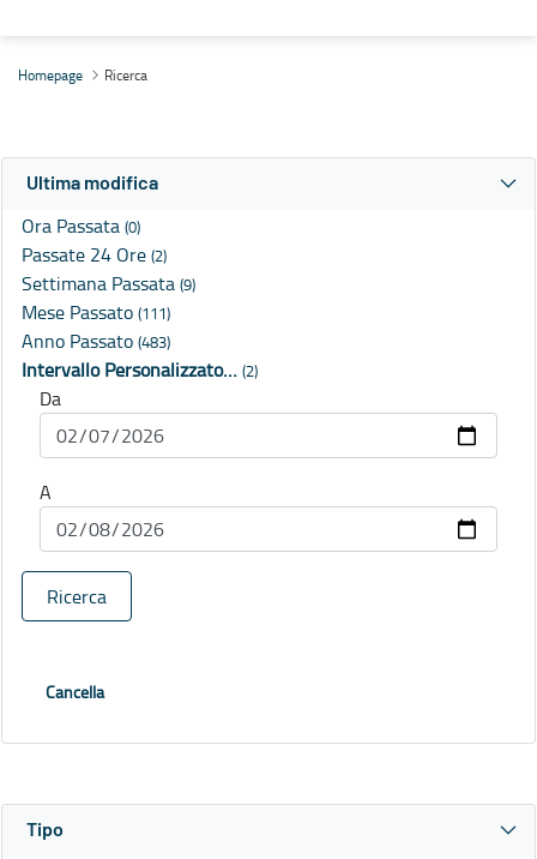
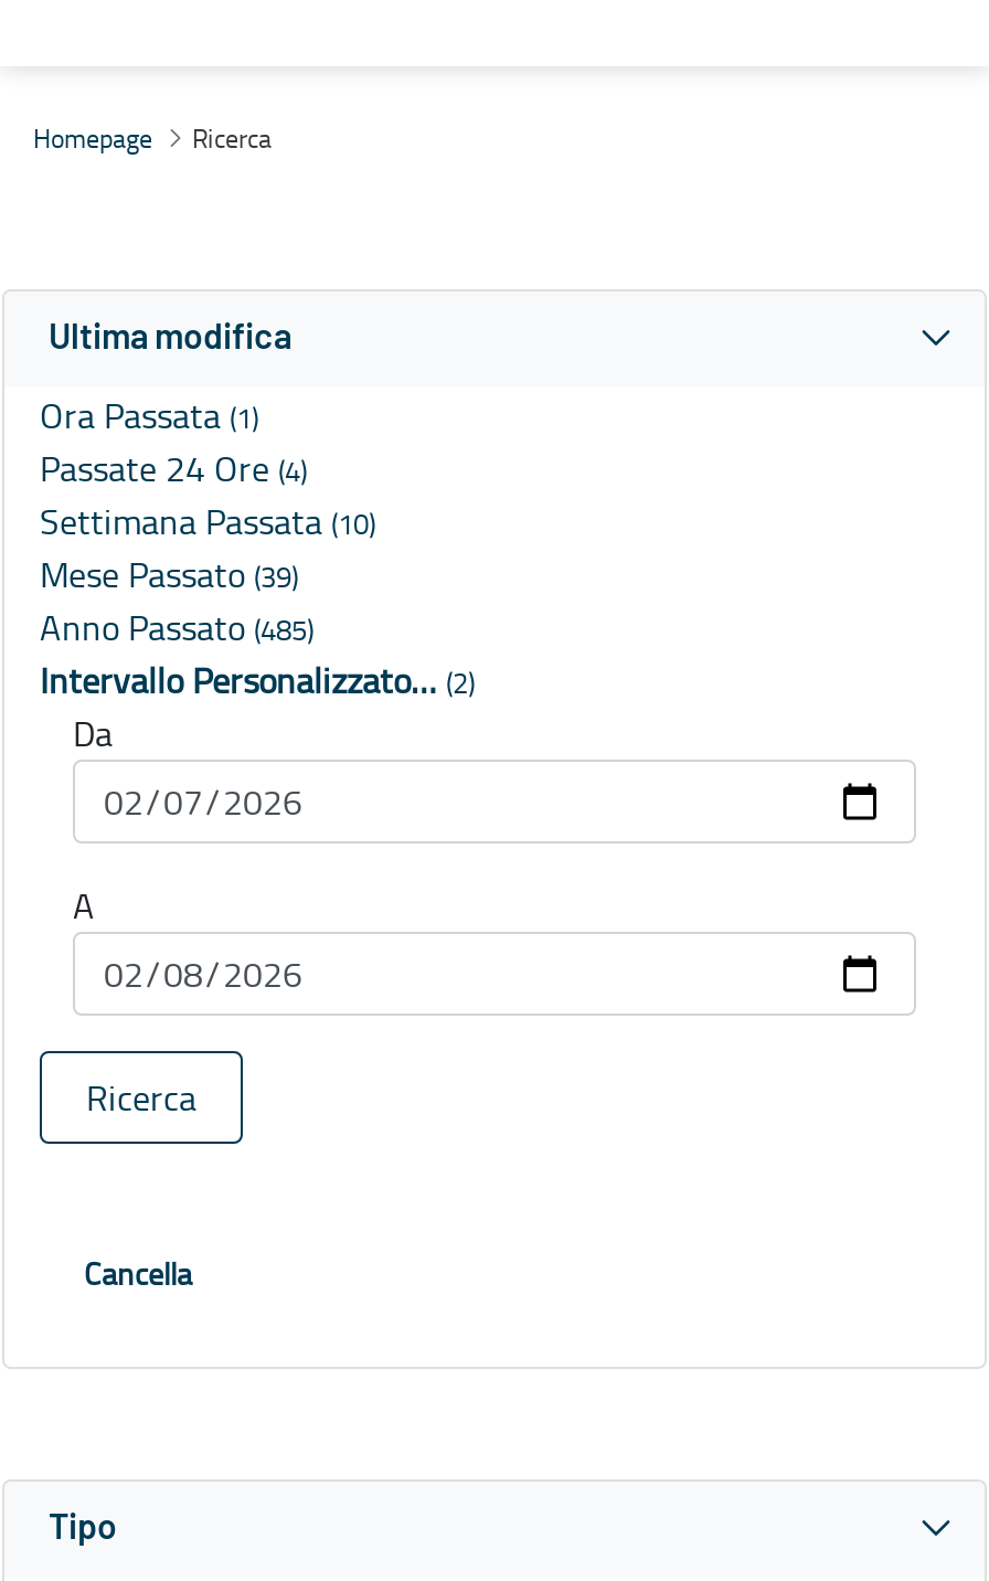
- Ora Passata (0)
+ Ora Passata (1)

- Passate 24 Ore (2)
+ Passate 24 Ore (4)

- Settimana Passata (9)
+ Settimana Passata (10)

- Mese Passato (111)
+ Mese Passato (39)

- Anno Passato (483)
+ Anno Passato (485)
